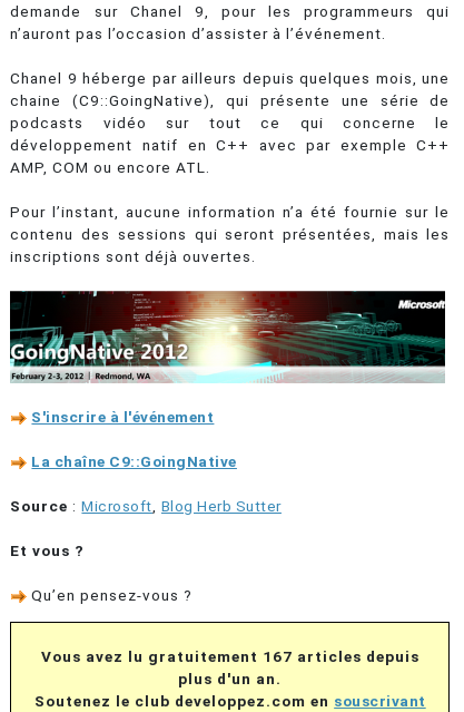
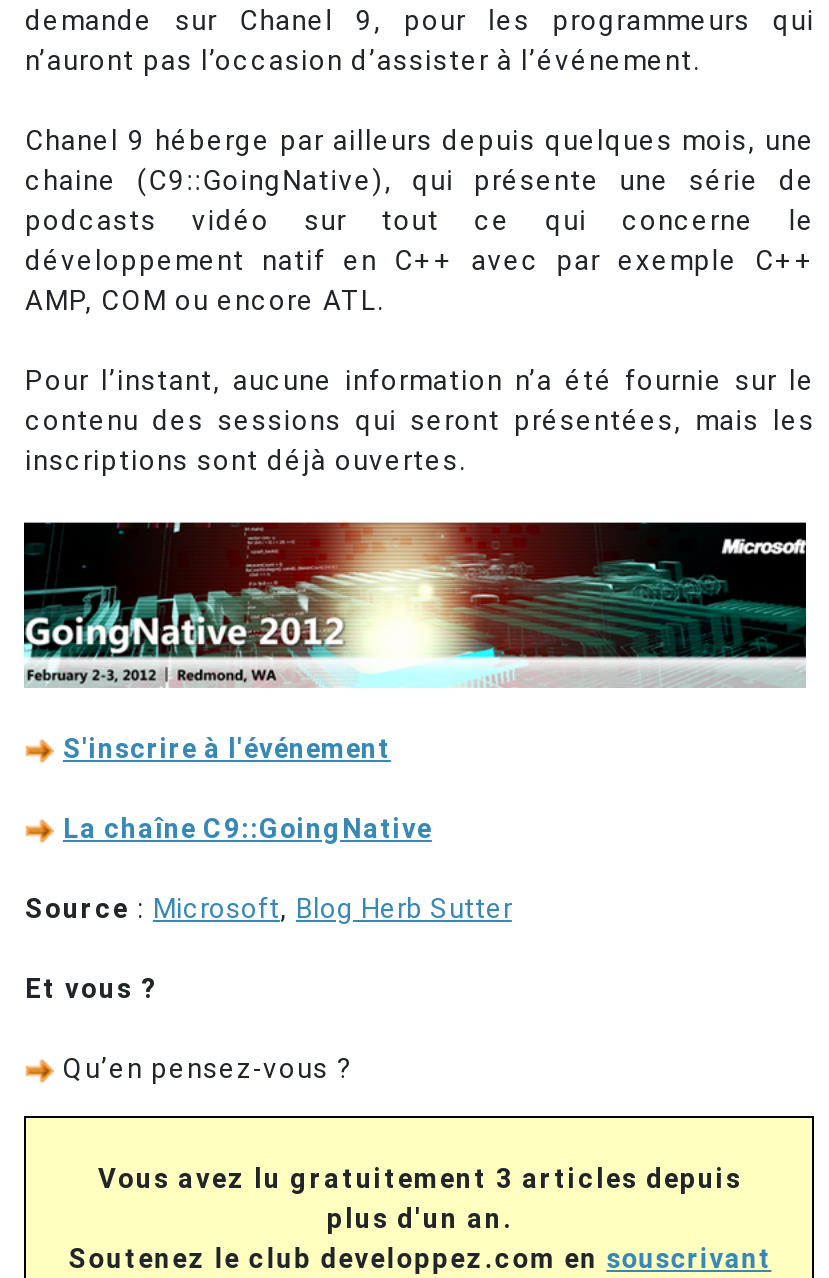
- Vous avez lu gratuitement 167 articles depuis
+ Vous avez lu gratuitement 3 articles depuis
